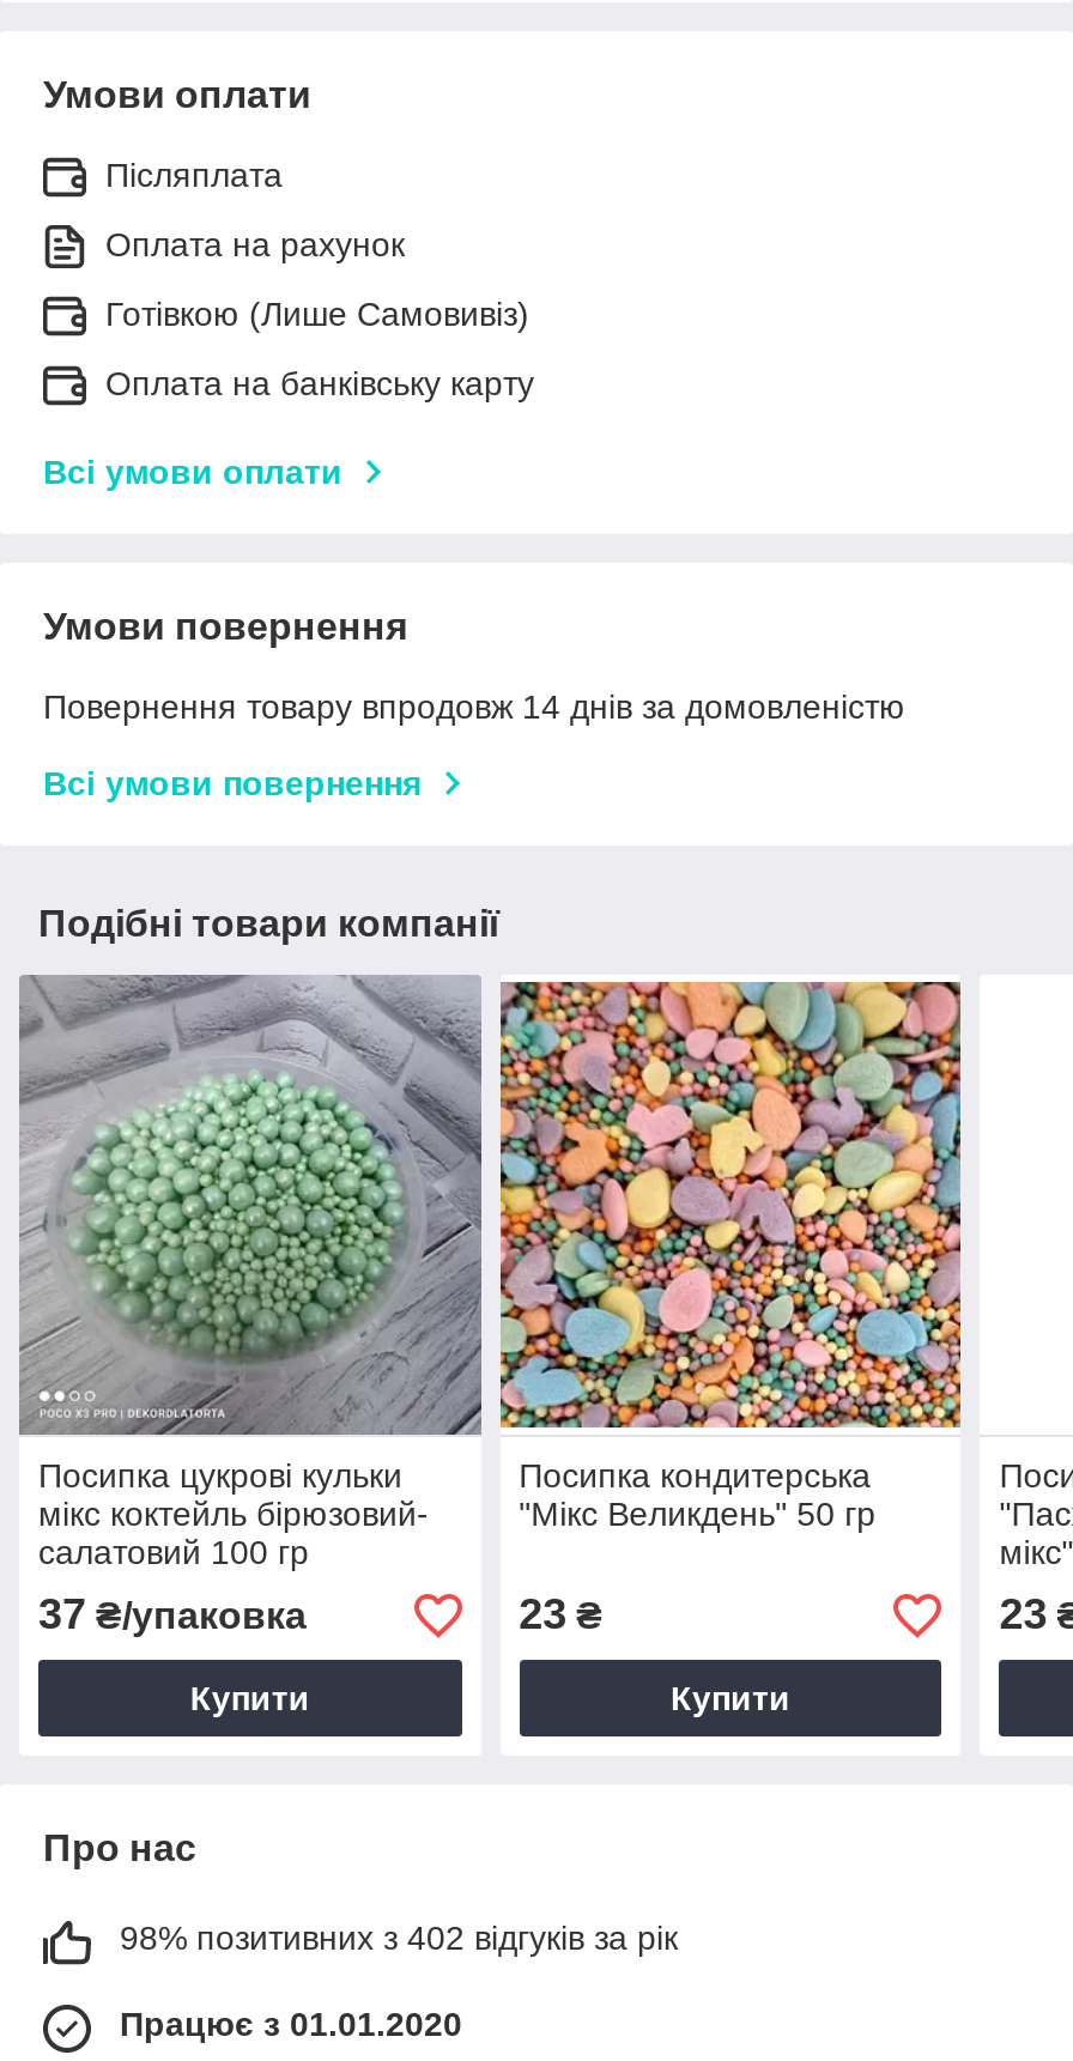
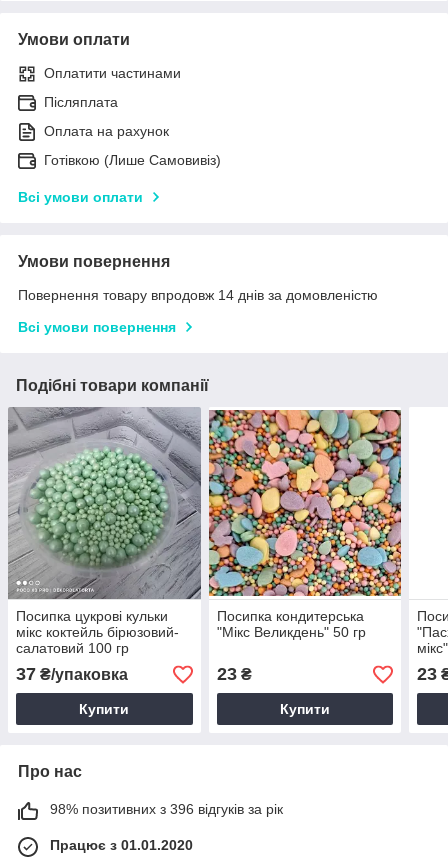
+ Оплатити частинами

moved down: Післяплата | Оплата на рахунок | Готівкою (Лише Самовивіз)

- Оплата на банківську карту

- 98% позитивних з 402 відгуків за рік
+ 98% позитивних з 396 відгуків за рік
